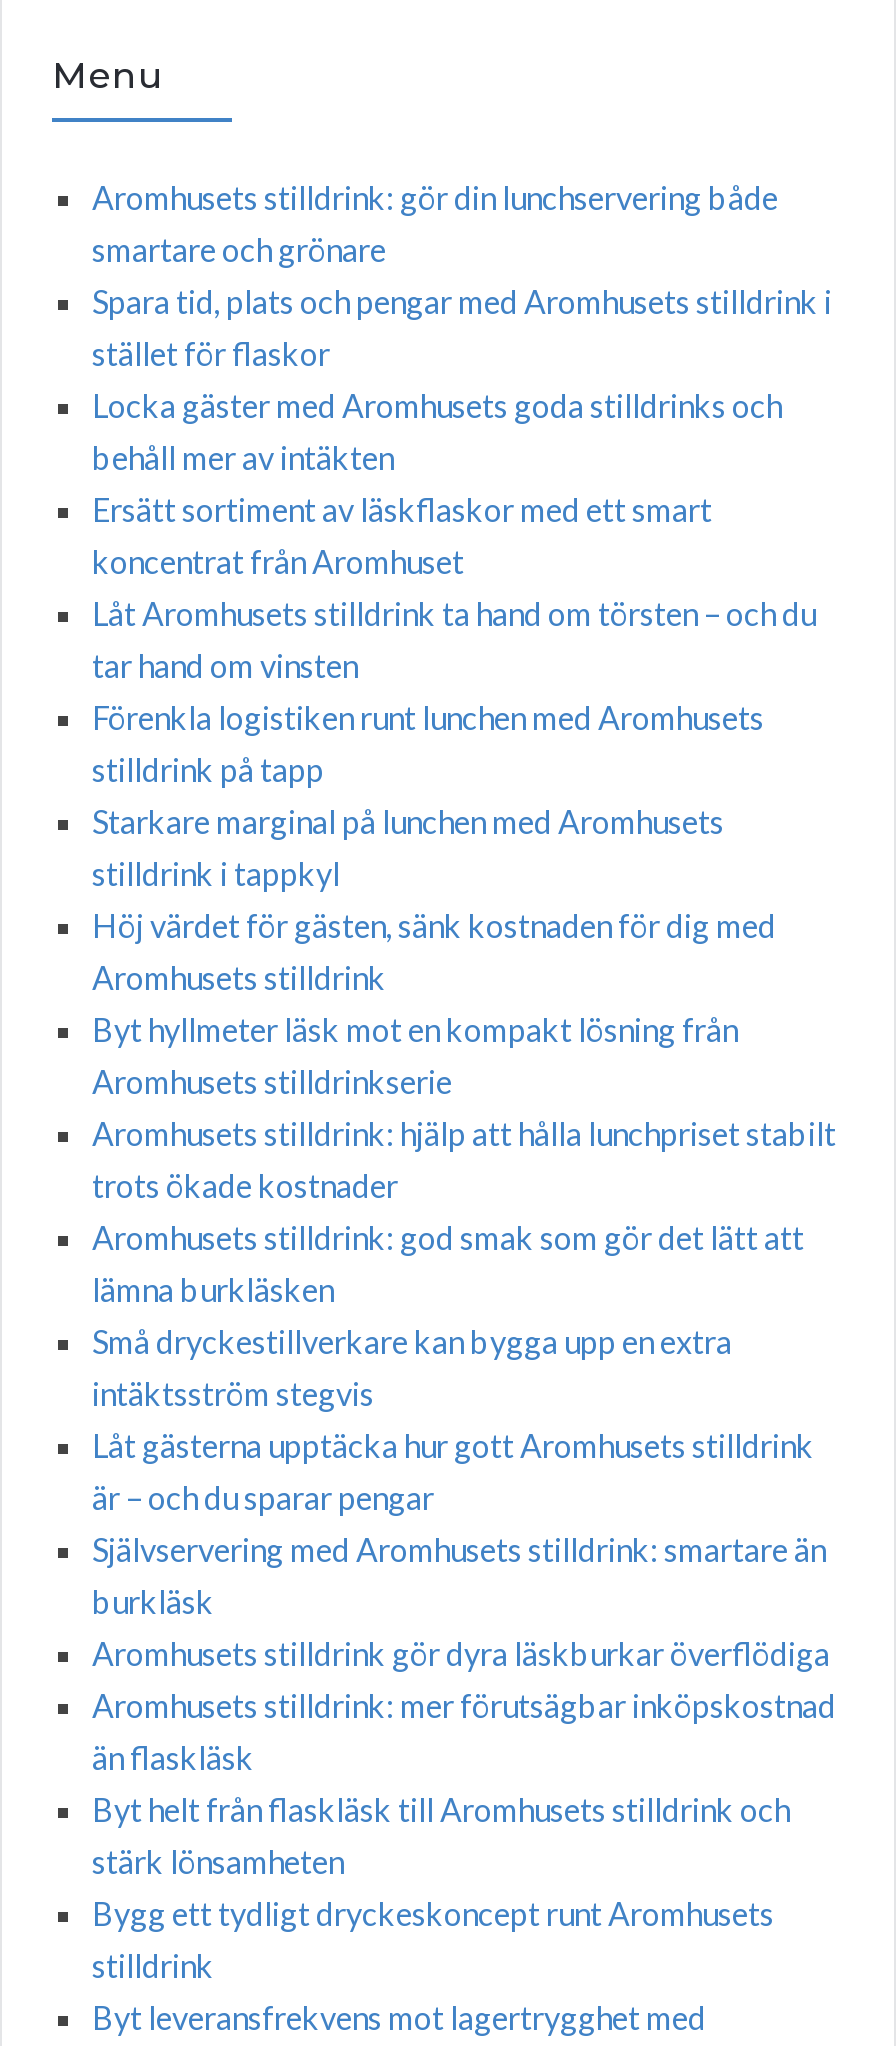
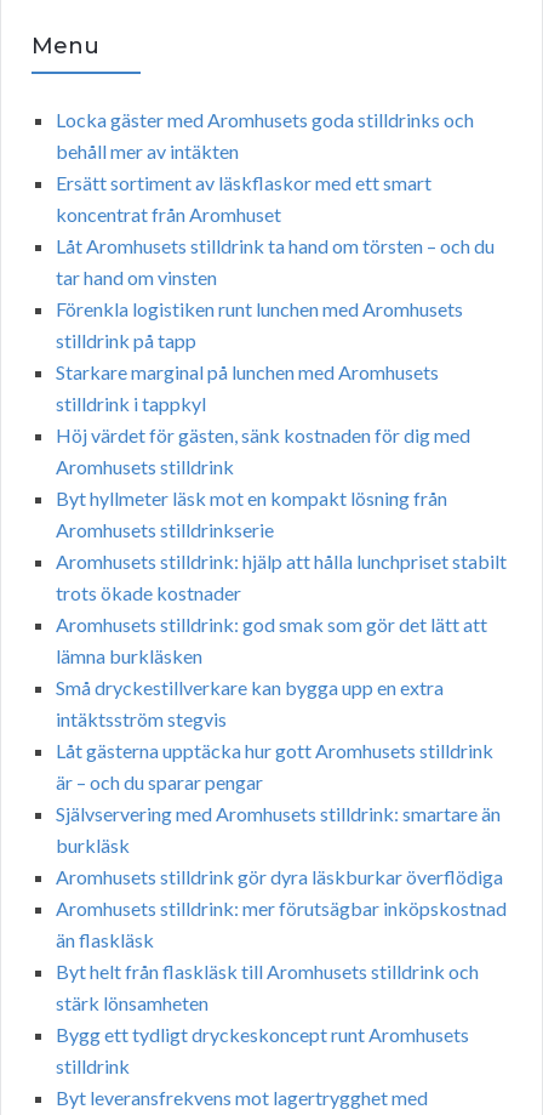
- Aromhusets stilldrink: gör din lunchservering både
- smartare och grönare
- Spara tid, plats och pengar med Aromhusets stilldrink i
- stället för flaskor
